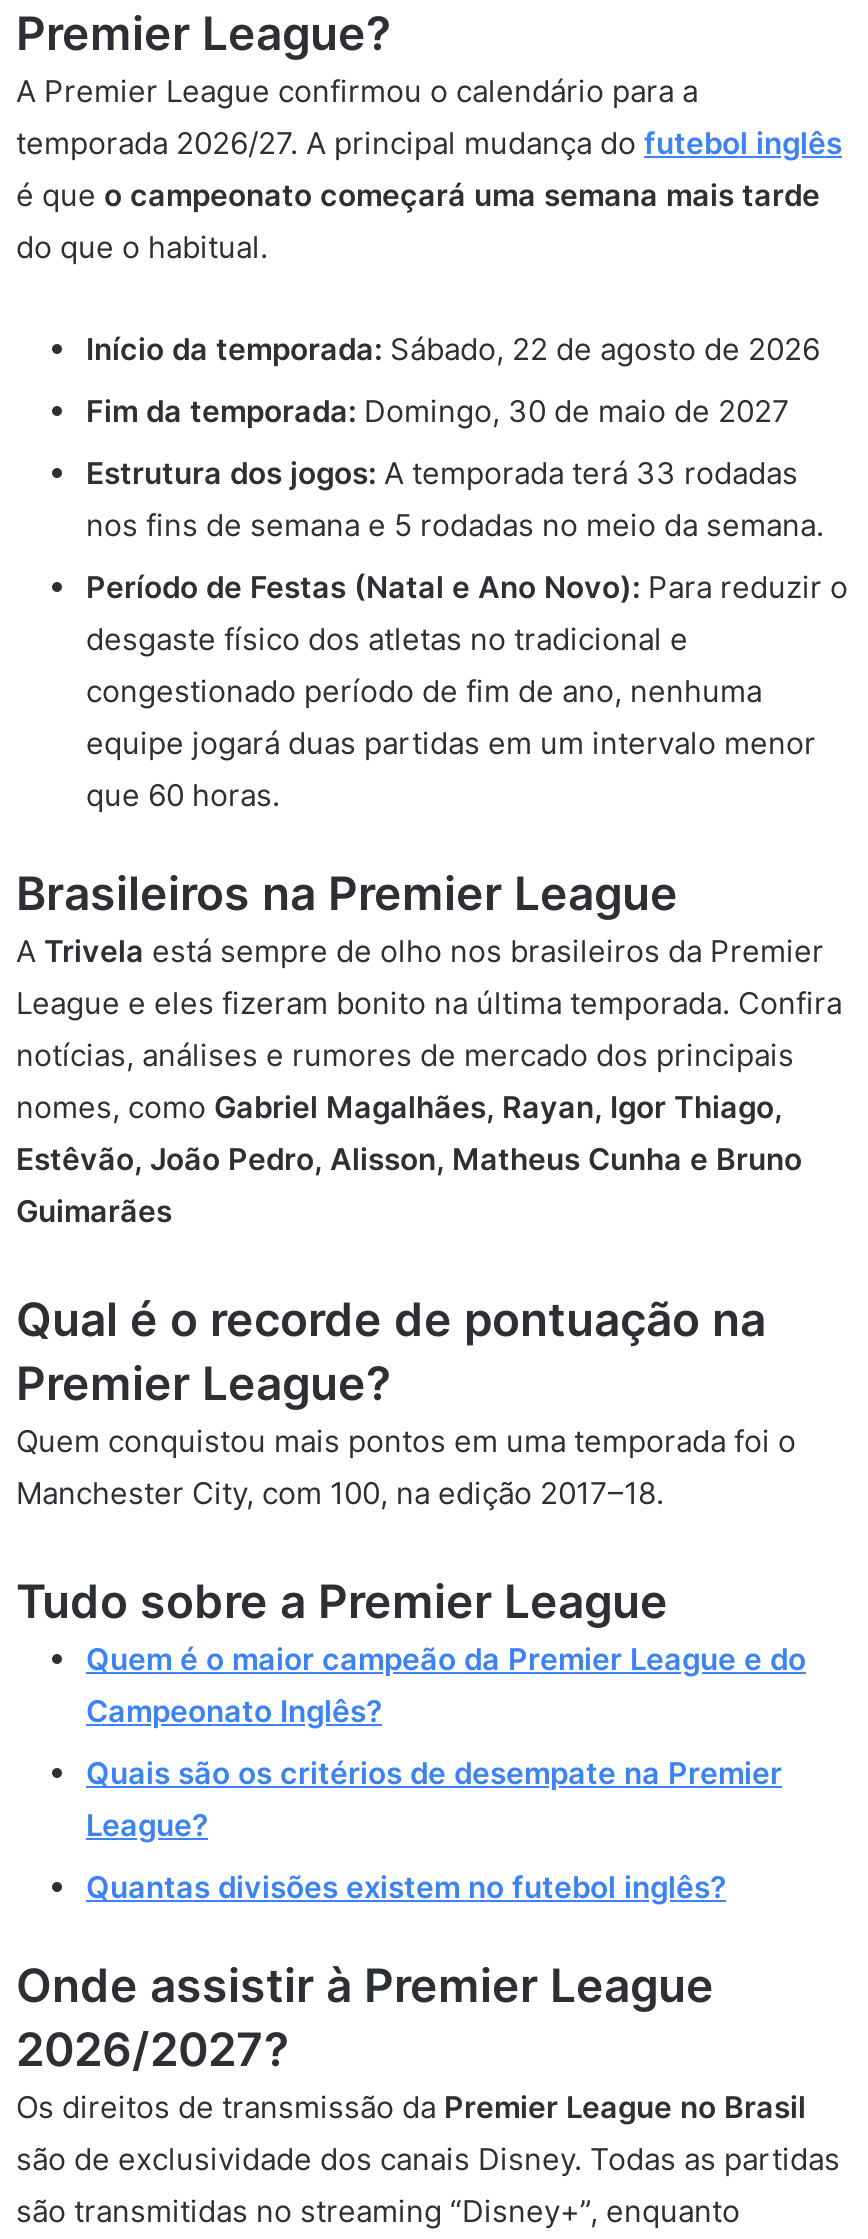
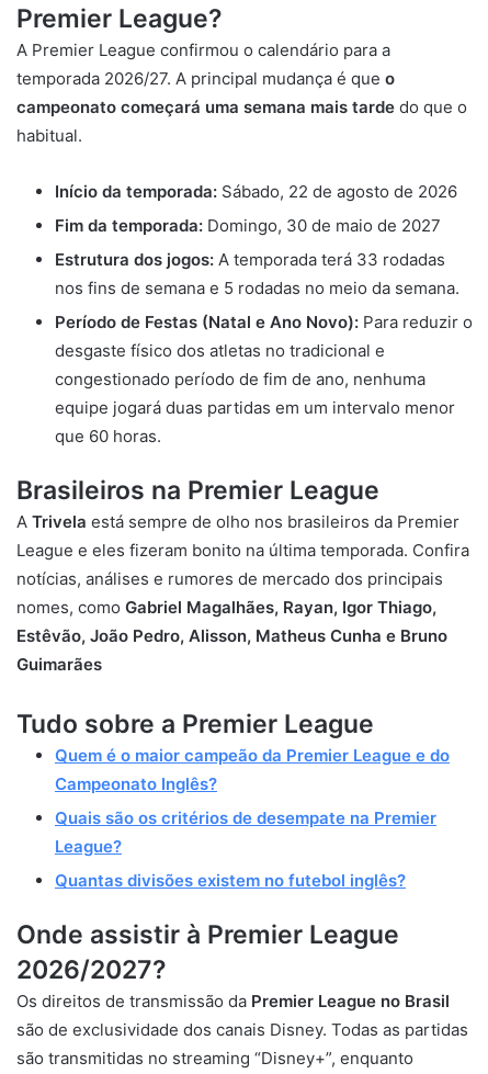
- temporada 2026/27. A principal mudança do futebol inglês
- é que o campeonato começará uma semana mais tarde
- do que o habitual.
+ temporada 2026/27. A principal mudança é que o
+ campeonato começará uma semana mais tarde do que o
+ habitual.

- Qual é o recorde de pontuação na
- Premier League?
- Quem conquistou mais pontos em uma temporada foi o
- Manchester City, com 100, na edição 2017–18.
